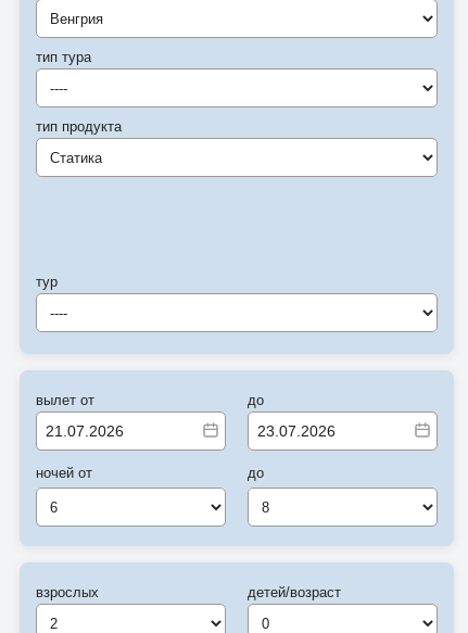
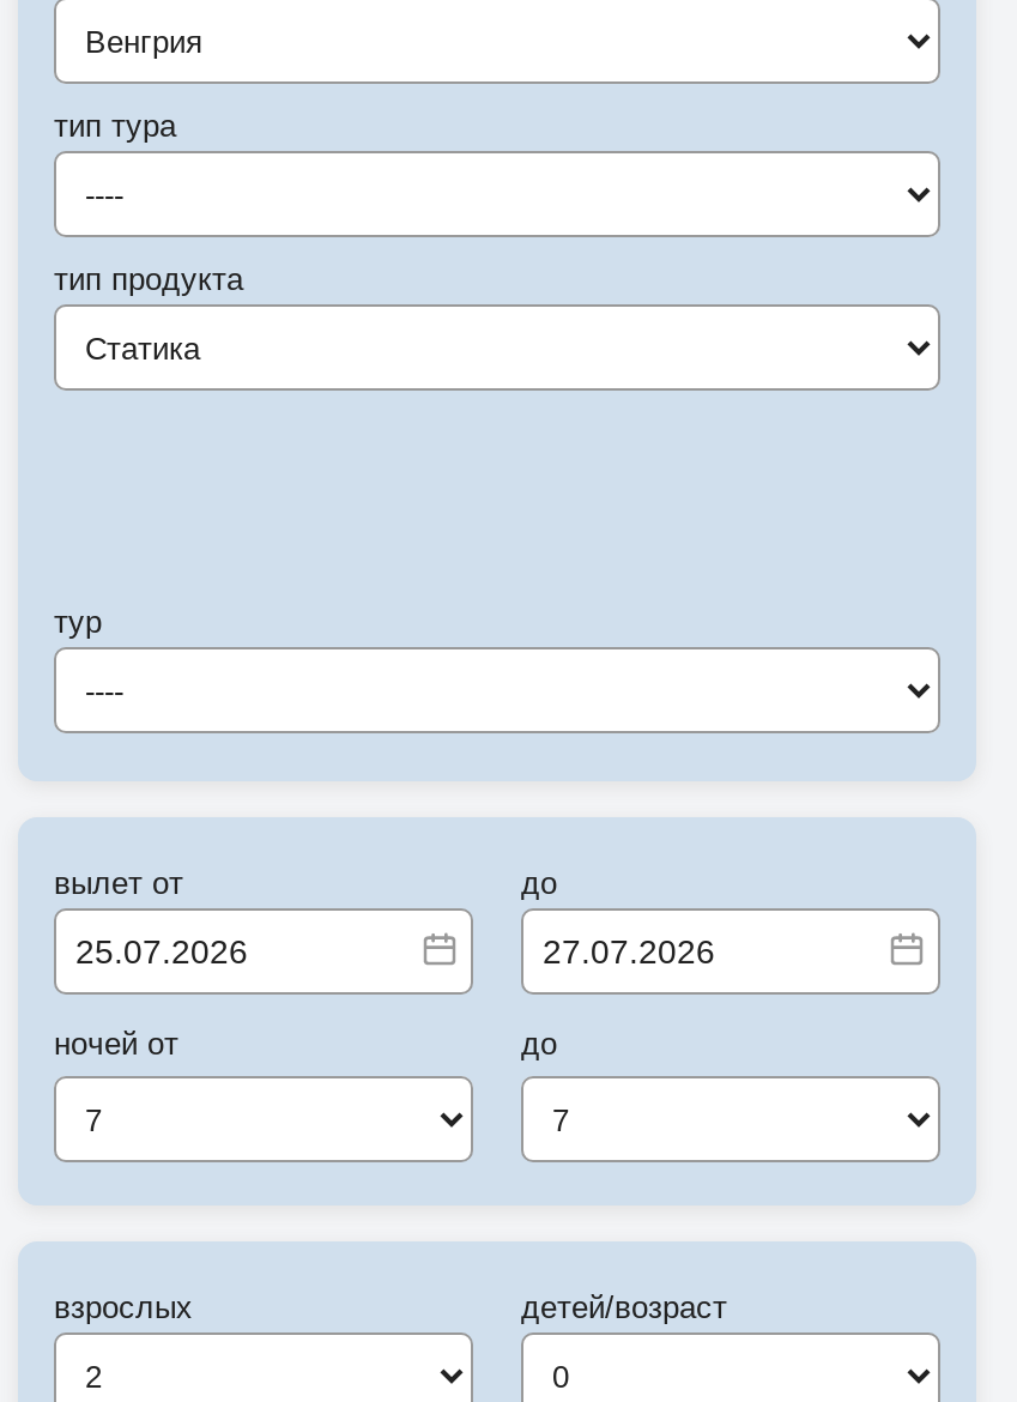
- 6
+ 7

- 8
+ 7
